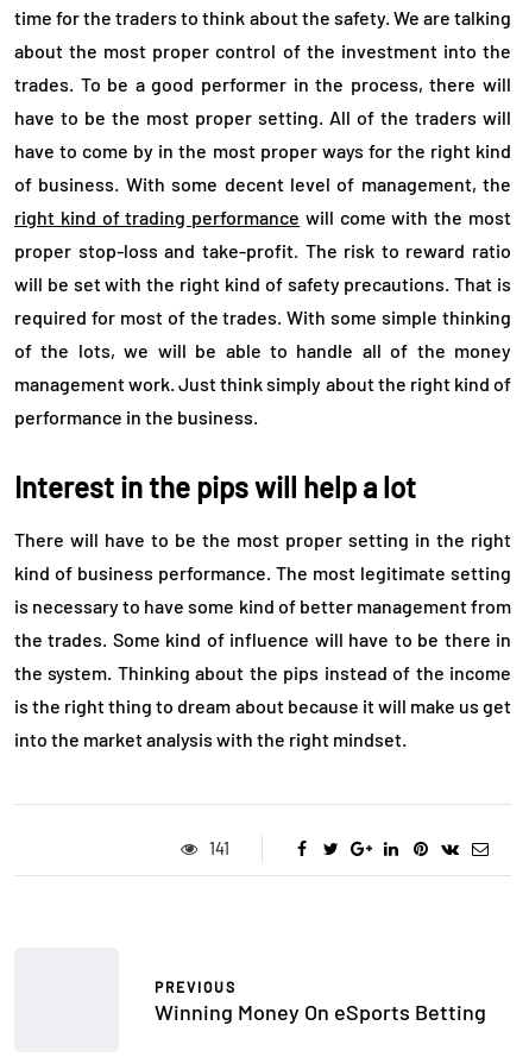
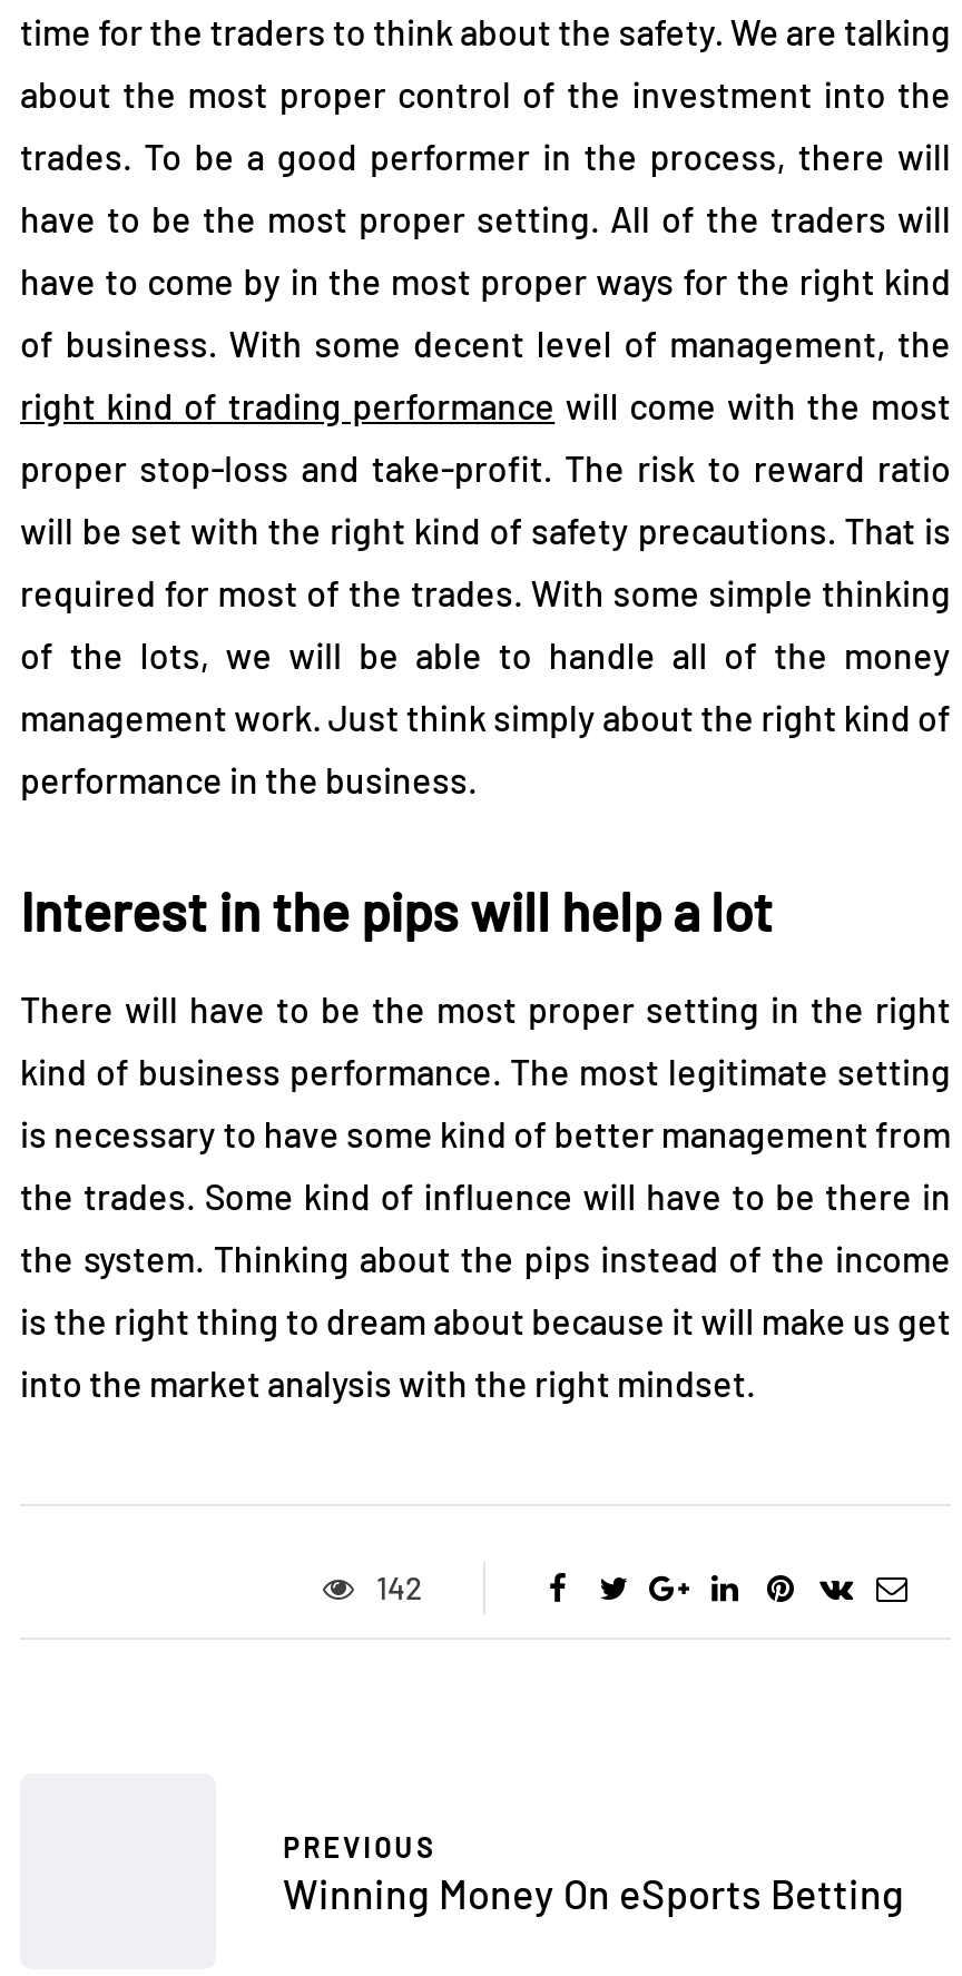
- 141
+ 142
